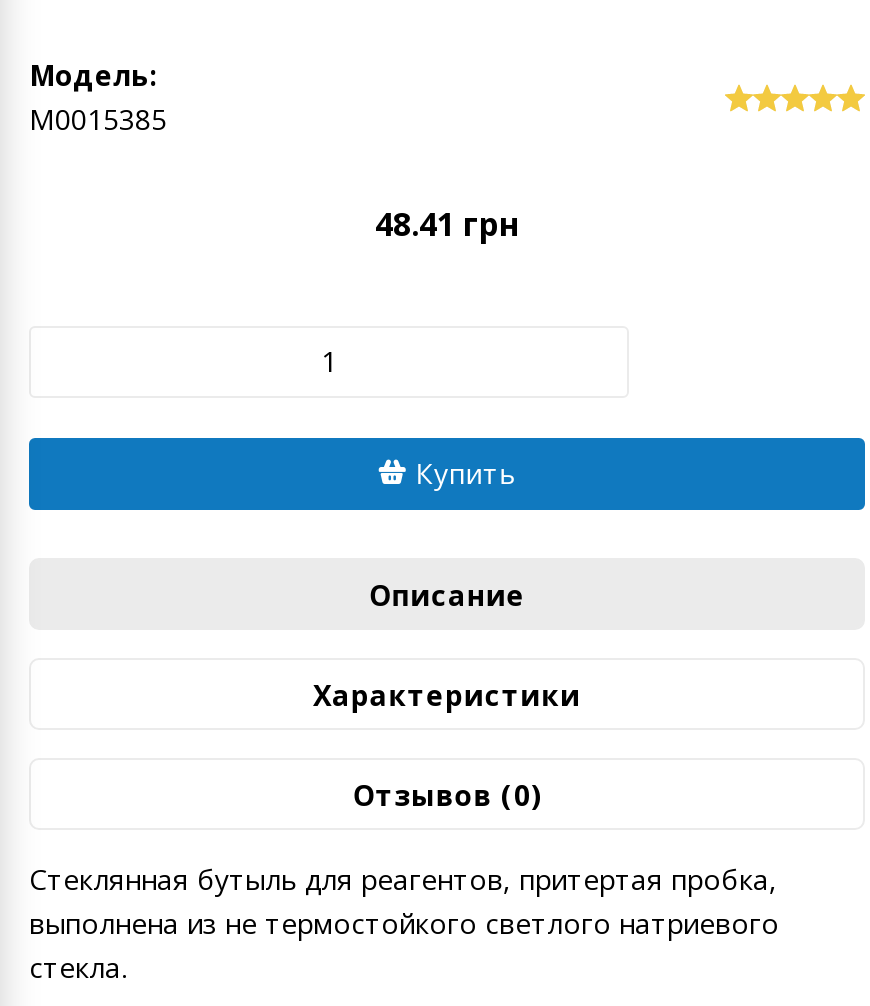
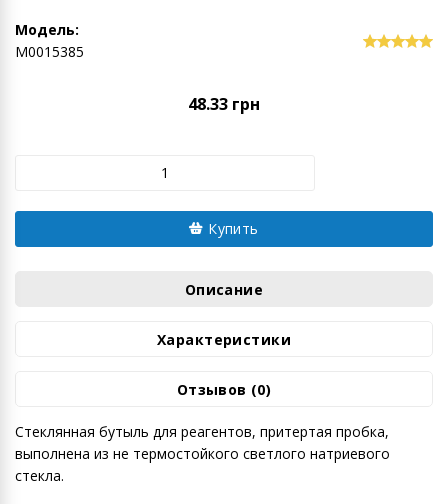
- 48.41 грн
+ 48.33 грн
